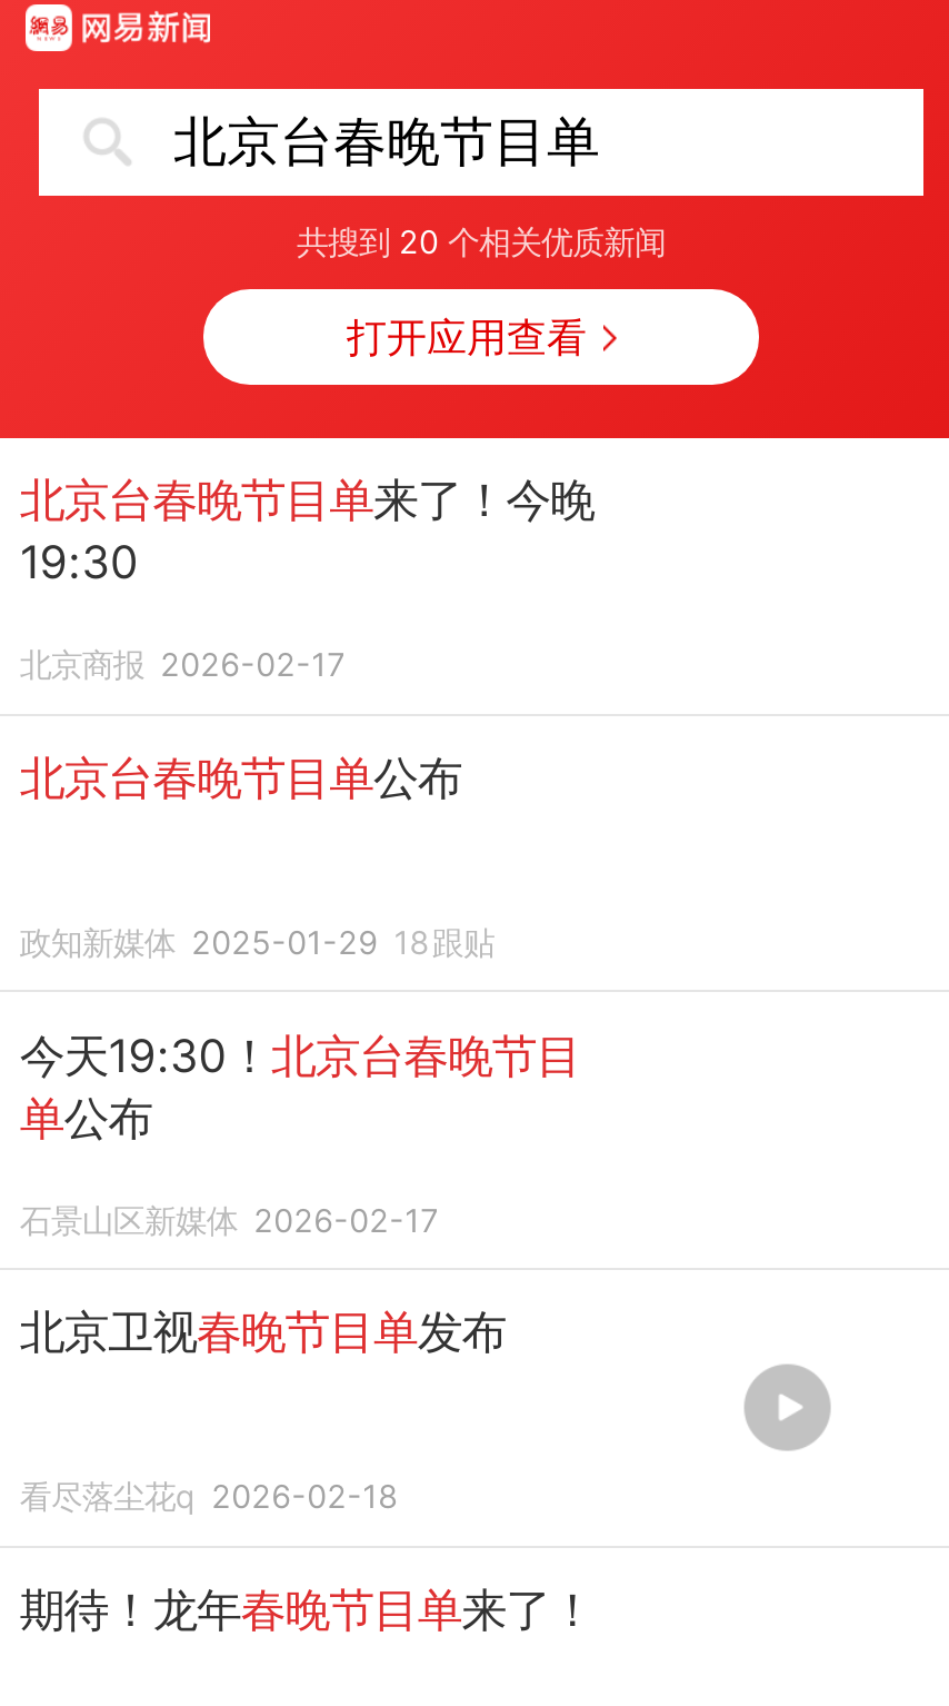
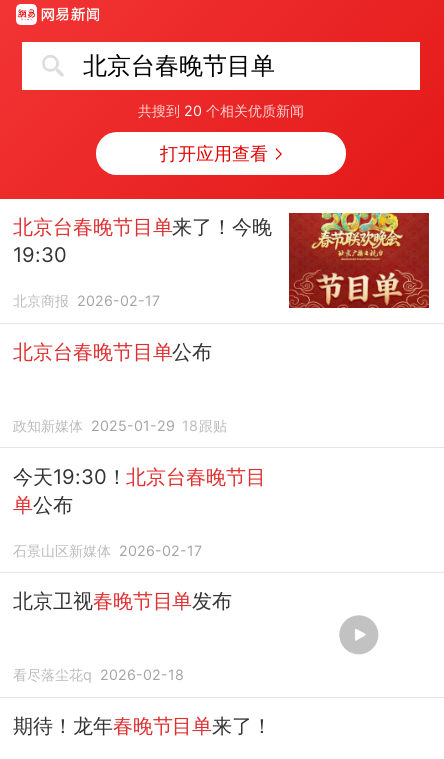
+ [image]
